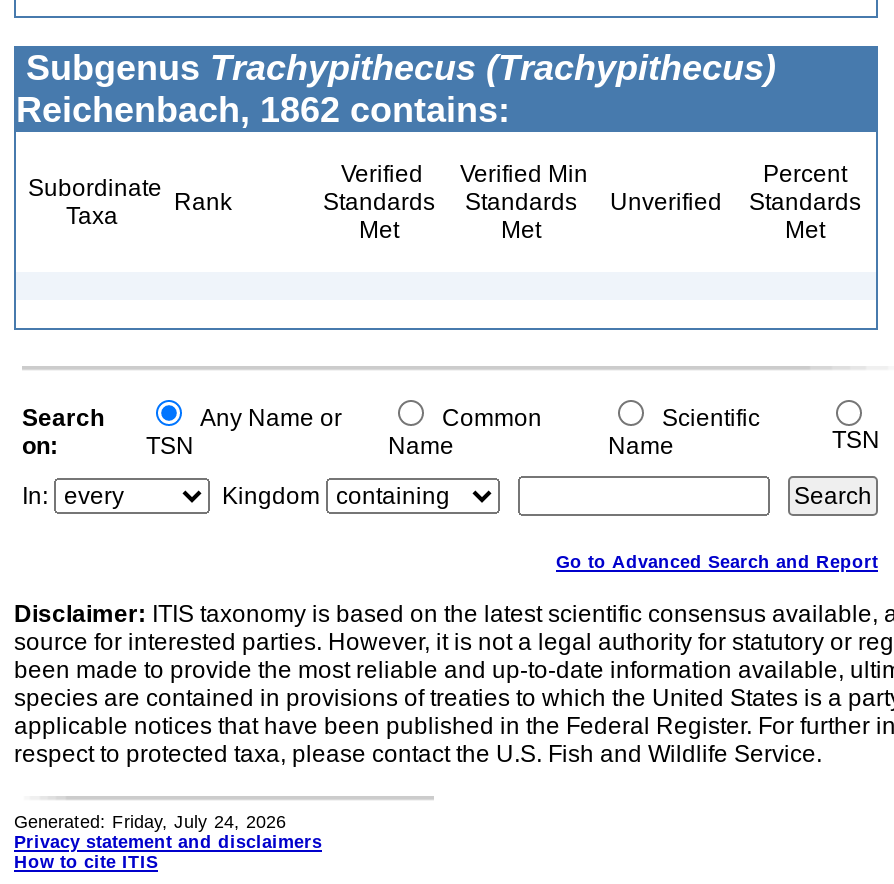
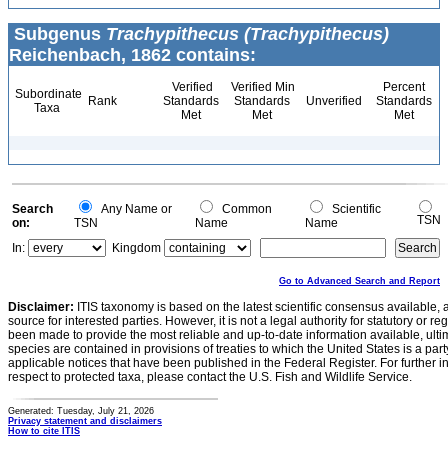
- Generated: Friday, July 24, 2026
+ Generated: Tuesday, July 21, 2026
